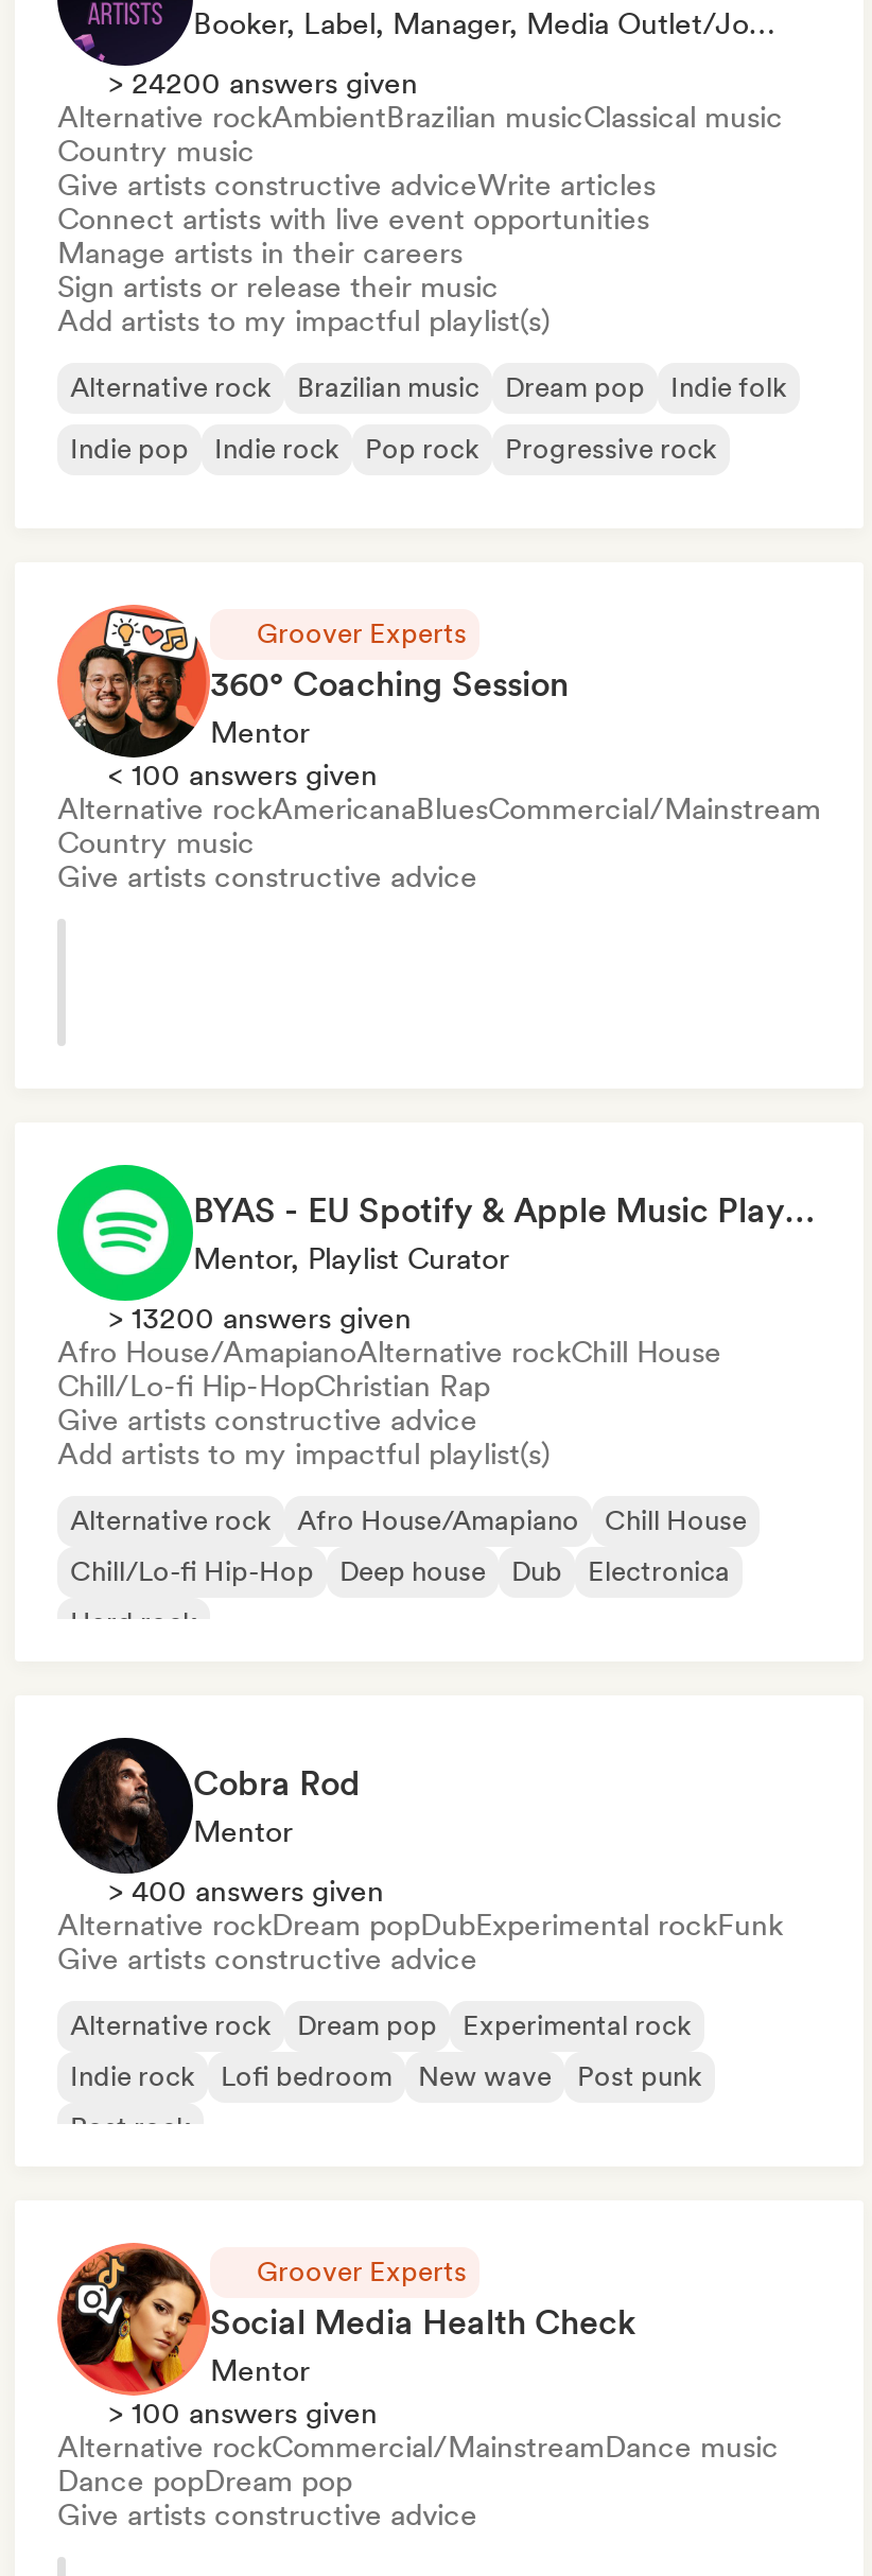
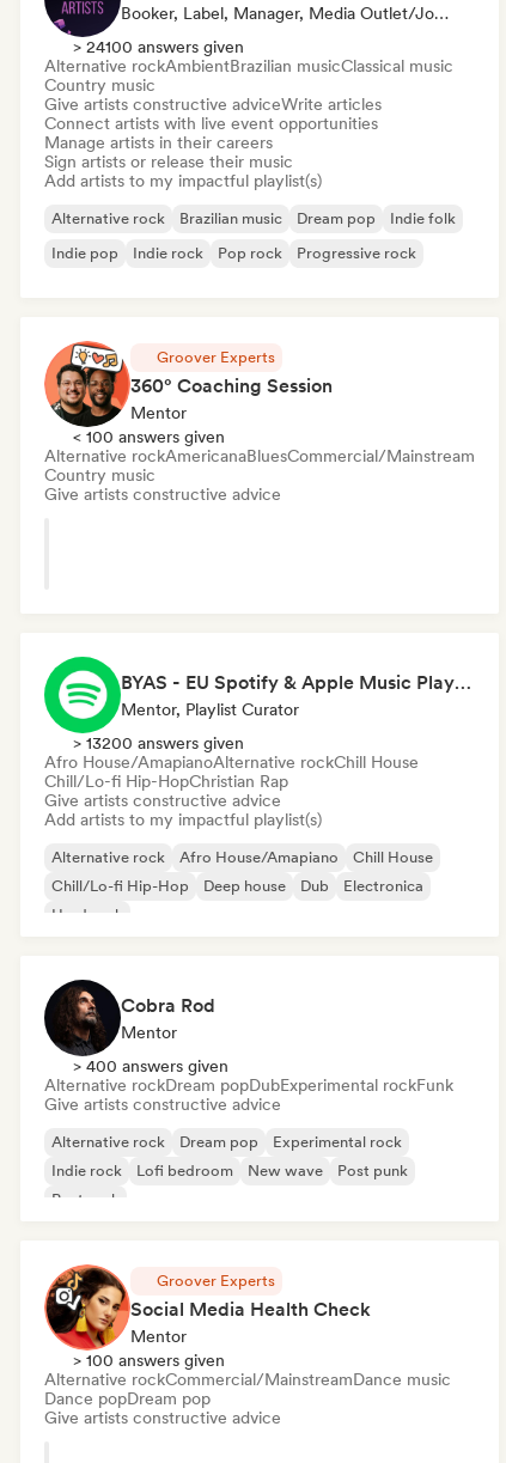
- > 24200 answers given
+ > 24100 answers given
